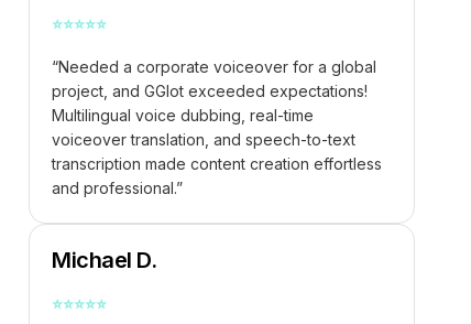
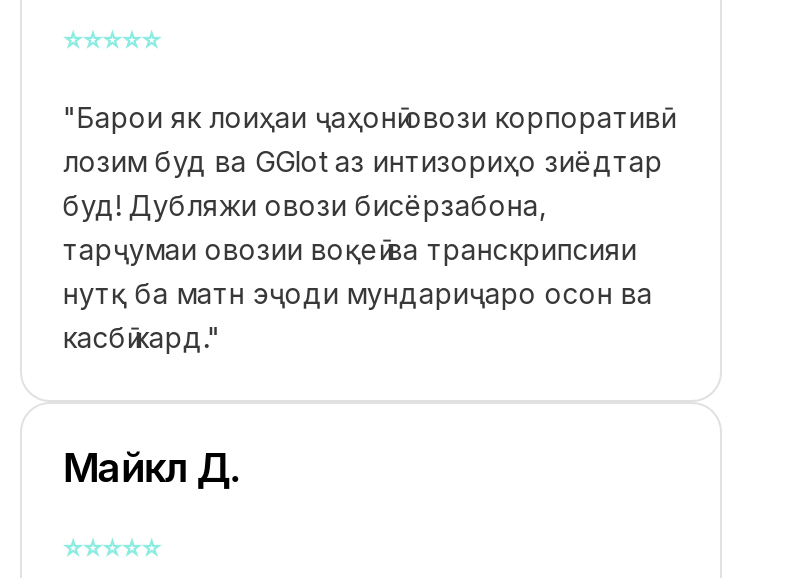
- “Needed a corporate voiceover for a global
- project, and GGlot exceeded expectations!
- Multilingual voice dubbing, real-time
- voiceover translation, and speech-to-text
- transcription made content creation effortless
- and professional.”
+ "Барои як лоиҳаи ҷаҳонӣ овози корпоративӣ
+ лозим буд ва GGlot аз интизориҳо зиёдтар
+ буд! Дубляжи овози бисёрзабона,
+ тарҷумаи овозии воқеӣ ва транскрипсияи
+ нутқ ба матн эҷоди мундариҷаро осон ва
+ касбӣ кард."

- Michael D.
+ Майкл Д.
